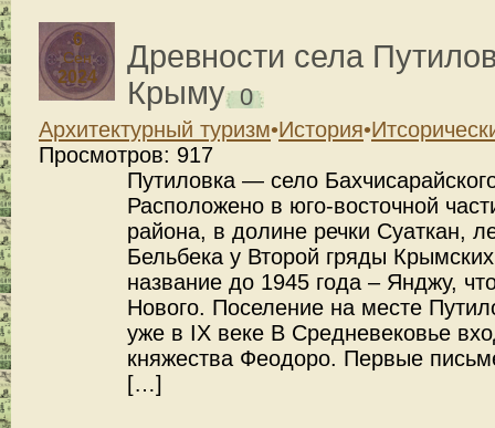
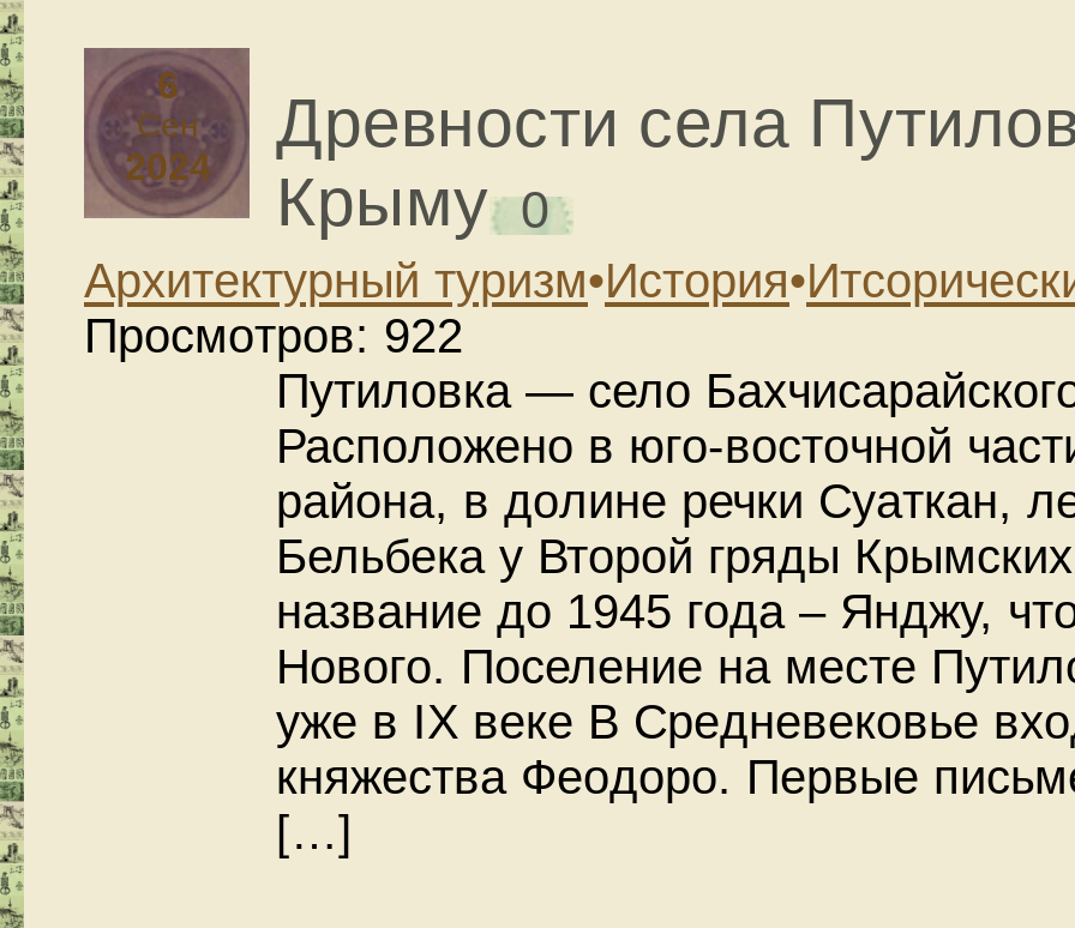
- Просмотров: 917
+ Просмотров: 922
